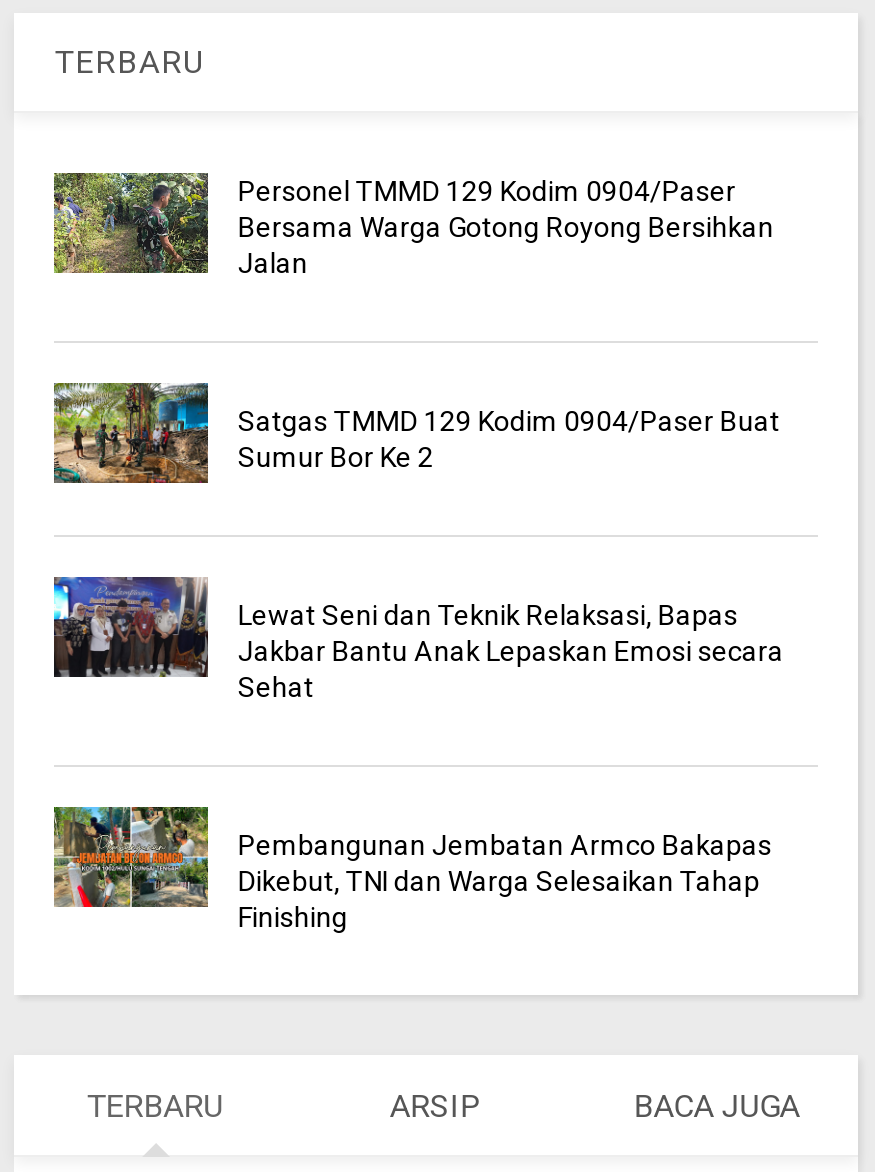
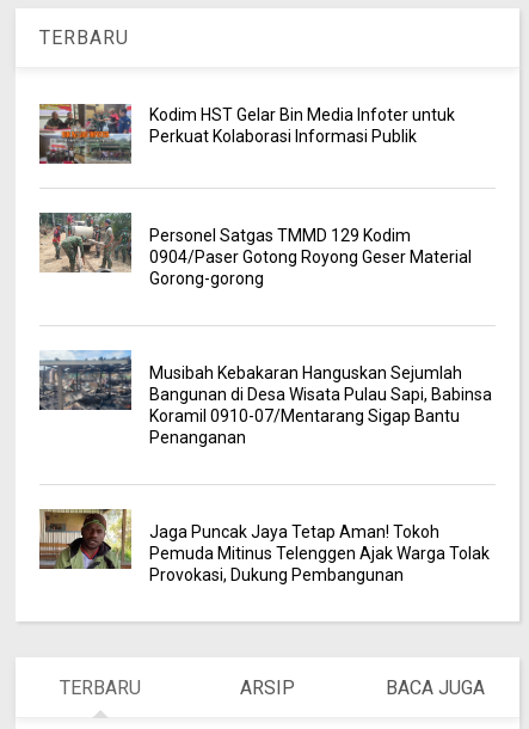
- [image]
- Personel TMMD 129 Kodim 0904/Paser
- Bersama Warga Gotong Royong Bersihkan
- Jalan
+ [image]
+ Kodim HST Gelar Bin Media Infoter untuk
+ Perkuat Kolaborasi Informasi Publik

- [image]
- Satgas TMMD 129 Kodim 0904/Paser Buat
- Sumur Bor Ke 2
+ [image]
+ Personel Satgas TMMD 129 Kodim
+ 0904/Paser Gotong Royong Geser Material
+ Gorong-gorong

- [image]
- Lewat Seni dan Teknik Relaksasi, Bapas
- Jakbar Bantu Anak Lepaskan Emosi secara
- Sehat
+ [image]
+ Musibah Kebakaran Hanguskan Sejumlah
+ Bangunan di Desa Wisata Pulau Sapi, Babinsa
+ Koramil 0910-07/Mentarang Sigap Bantu
+ Penanganan

- [image]
- Pembangunan Jembatan Armco Bakapas
- Dikebut, TNI dan Warga Selesaikan Tahap
- Finishing
+ [image]
+ Jaga Puncak Jaya Tetap Aman! Tokoh
+ Pemuda Mitinus Telenggen Ajak Warga Tolak
+ Provokasi, Dukung Pembangunan
